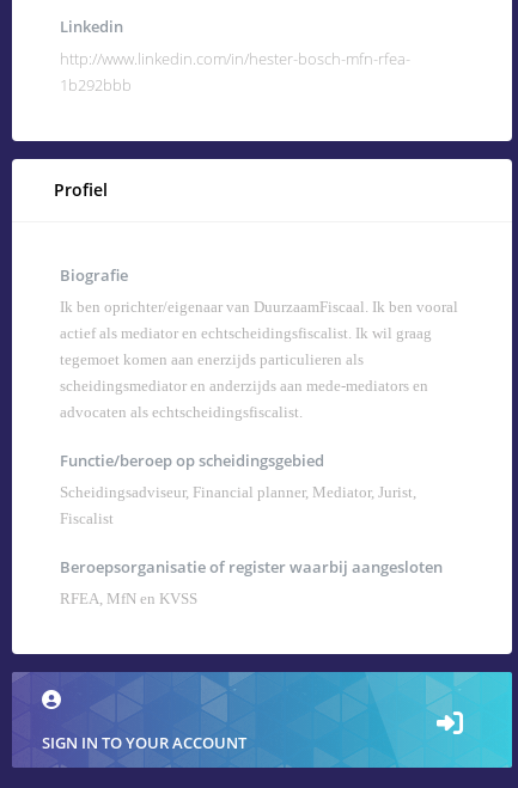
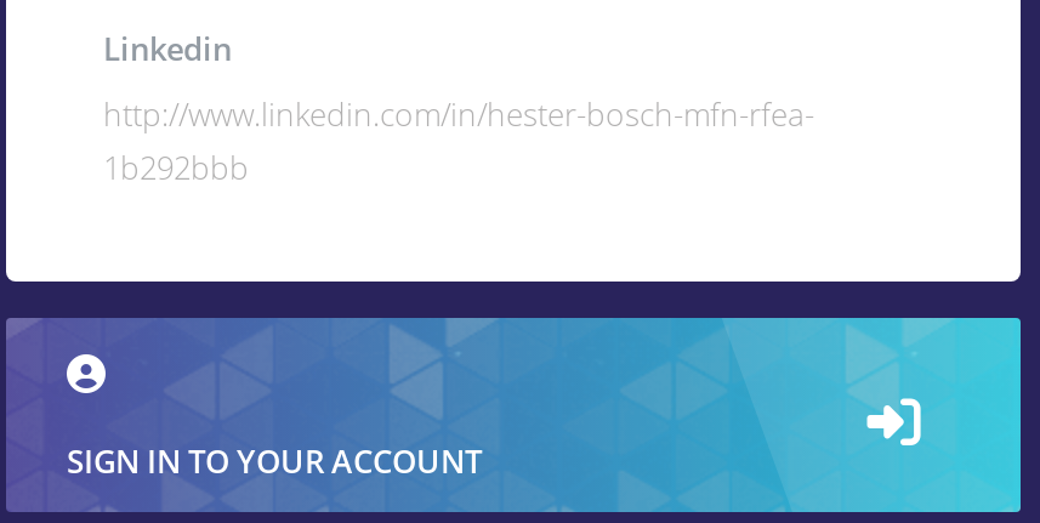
- Profiel

- Biografie
- Ik ben oprichter/eigenaar van DuurzaamFiscaal. Ik ben vooral
- actief als mediator en echtscheidingsfiscalist. Ik wil graag
- tegemoet komen aan enerzijds particulieren als
- scheidingsmediator en anderzijds aan mede-mediators en
- advocaten als echtscheidingsfiscalist.
- Functie/beroep op scheidingsgebied
- Scheidingsadviseur, Financial planner, Mediator, Jurist,
- Fiscalist
- Beroepsorganisatie of register waarbij aangesloten
- RFEA, MfN en KVSS
